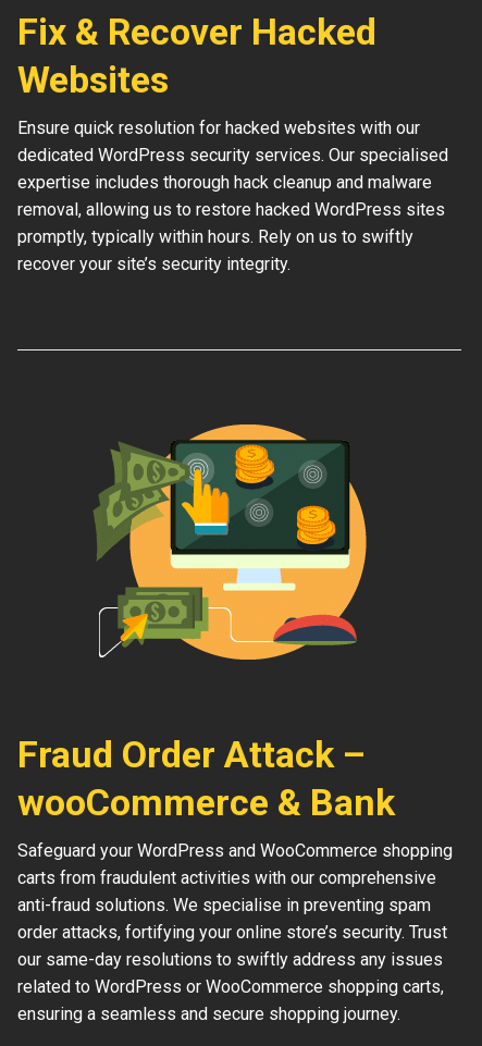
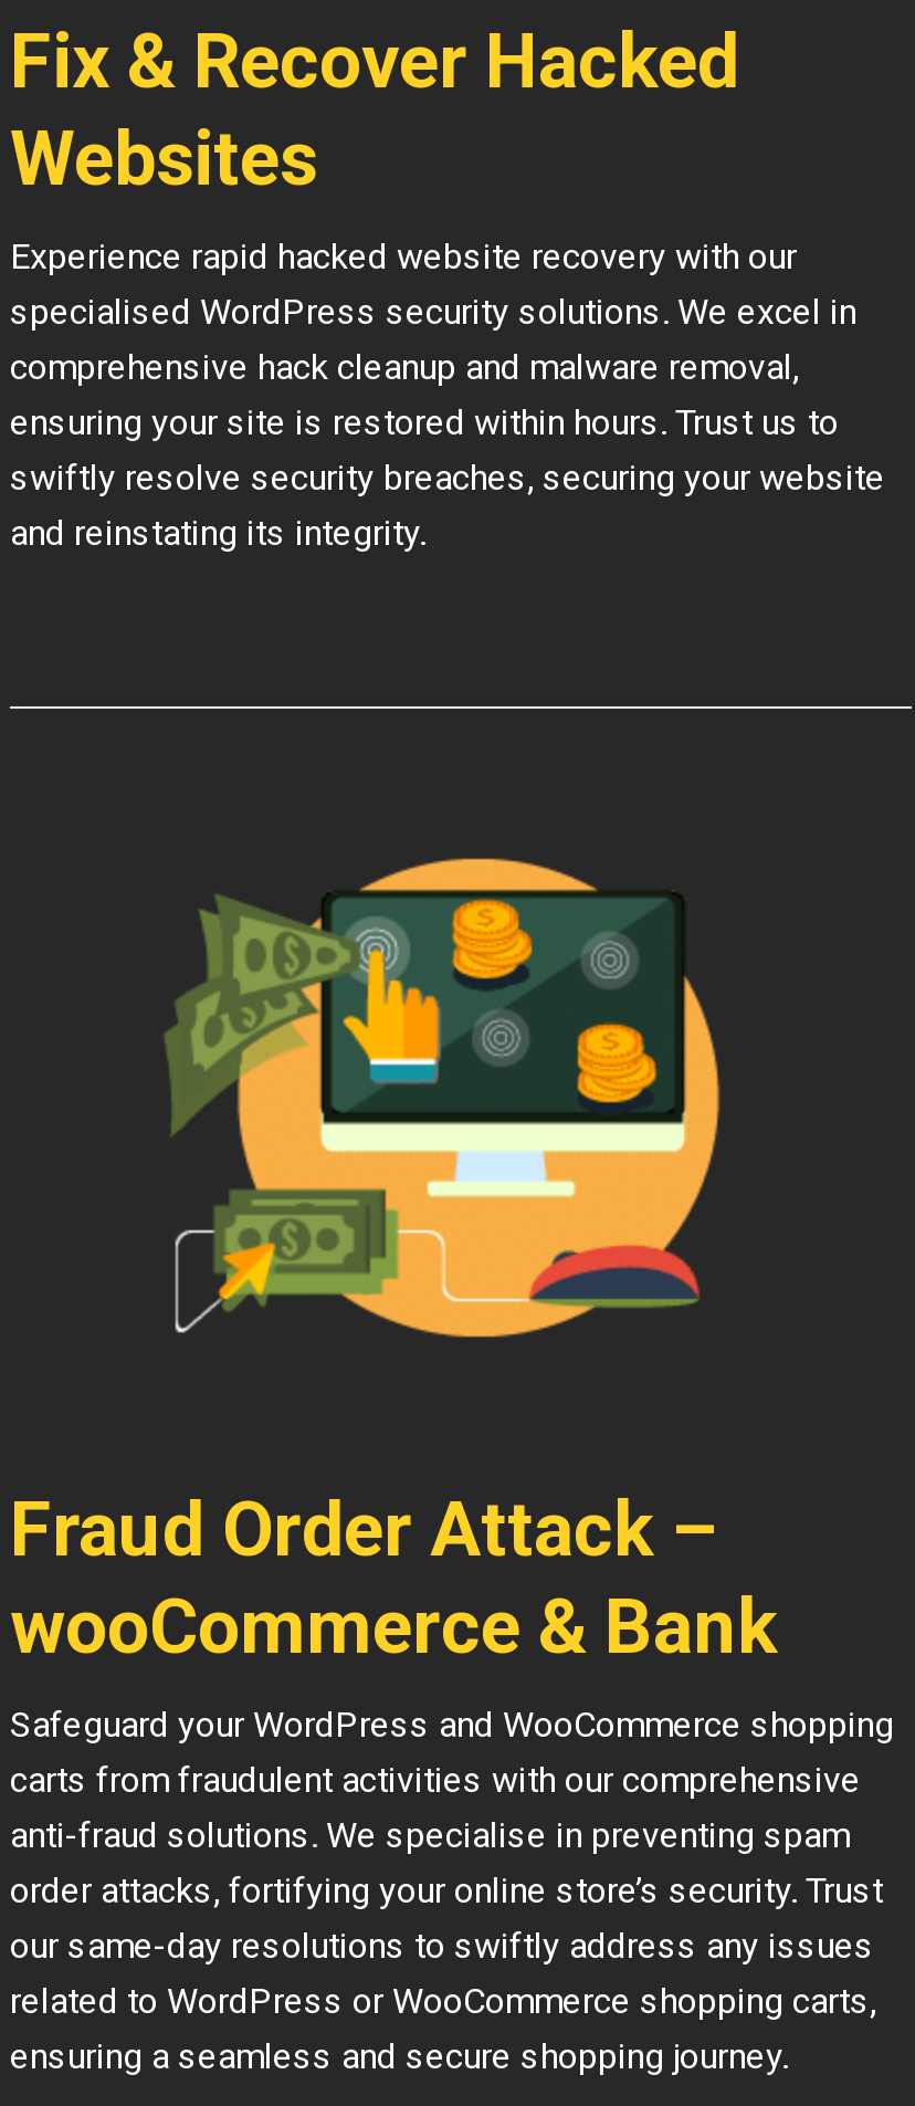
- Ensure quick resolution for hacked websites with our
- dedicated WordPress security services. Our specialised
- expertise includes thorough hack cleanup and malware
- removal, allowing us to restore hacked WordPress sites
- promptly, typically within hours. Rely on us to swiftly
- recover your site’s security integrity.
+ Experience rapid hacked website recovery with our
+ specialised WordPress security solutions. We excel in
+ comprehensive hack cleanup and malware removal,
+ ensuring your site is restored within hours. Trust us to
+ swiftly resolve security breaches, securing your website
+ and reinstating its integrity.
